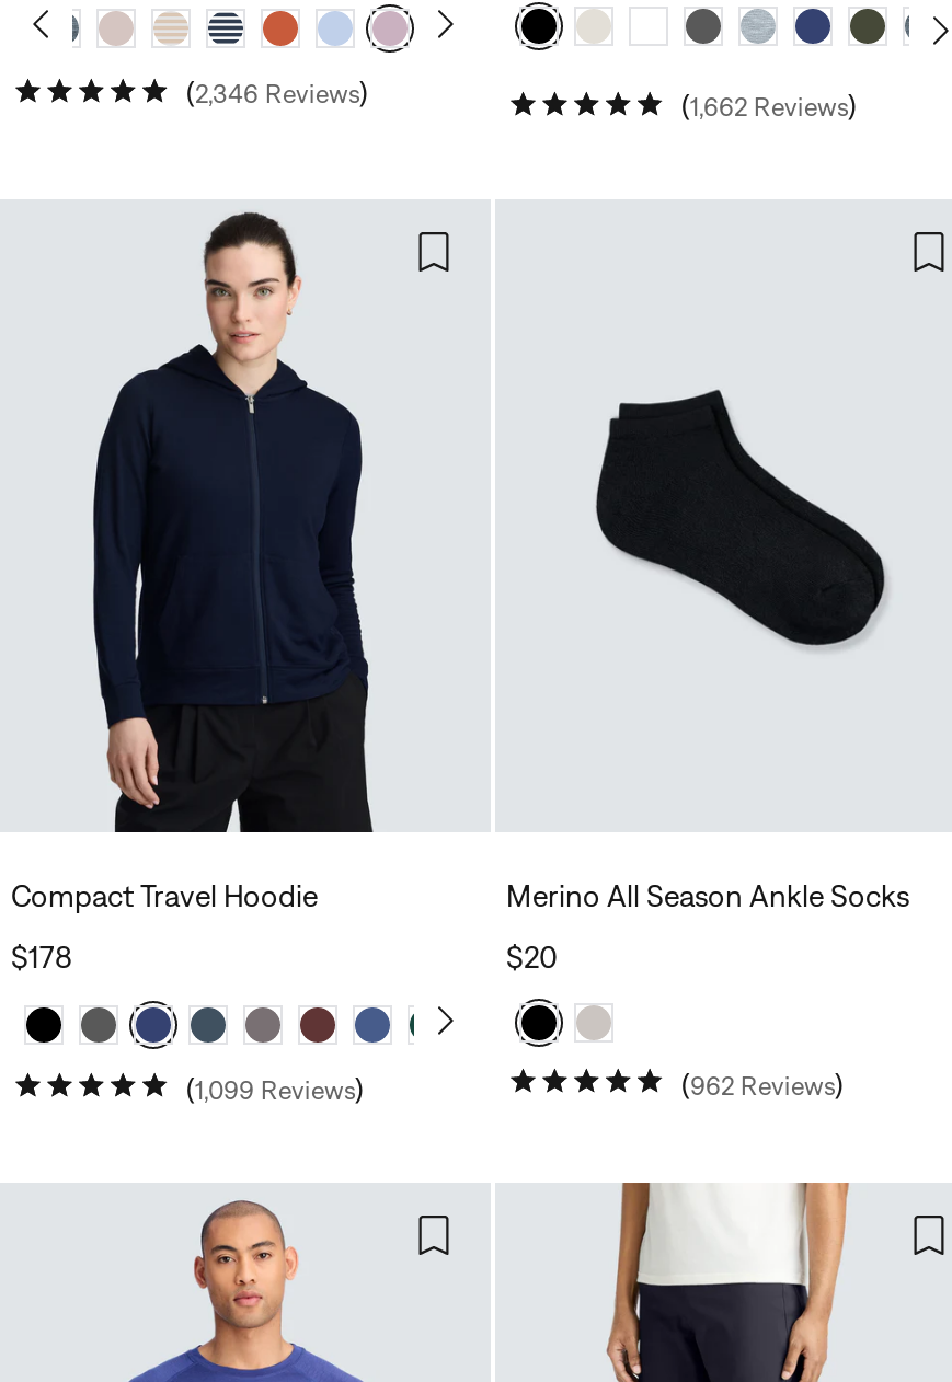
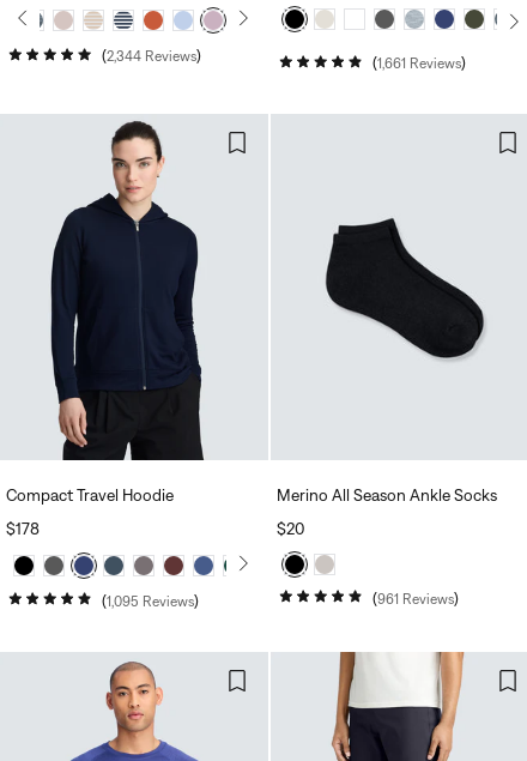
- 2,346 Reviews
+ 2,344 Reviews

- 1,662 Reviews
+ 1,661 Reviews

- 1,099 Reviews
+ 1,095 Reviews

- 962 Reviews
+ 961 Reviews
